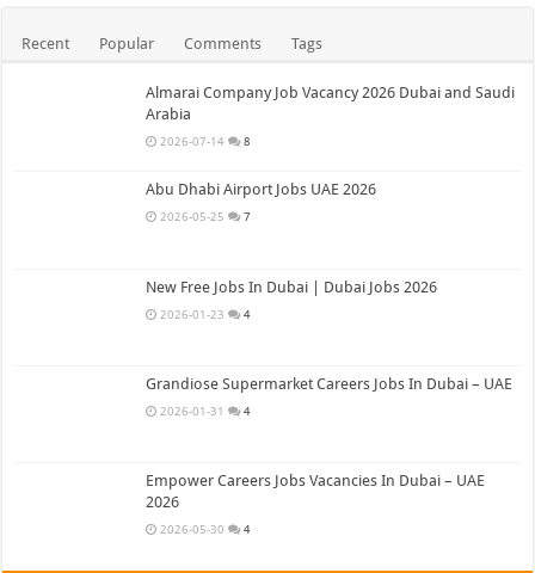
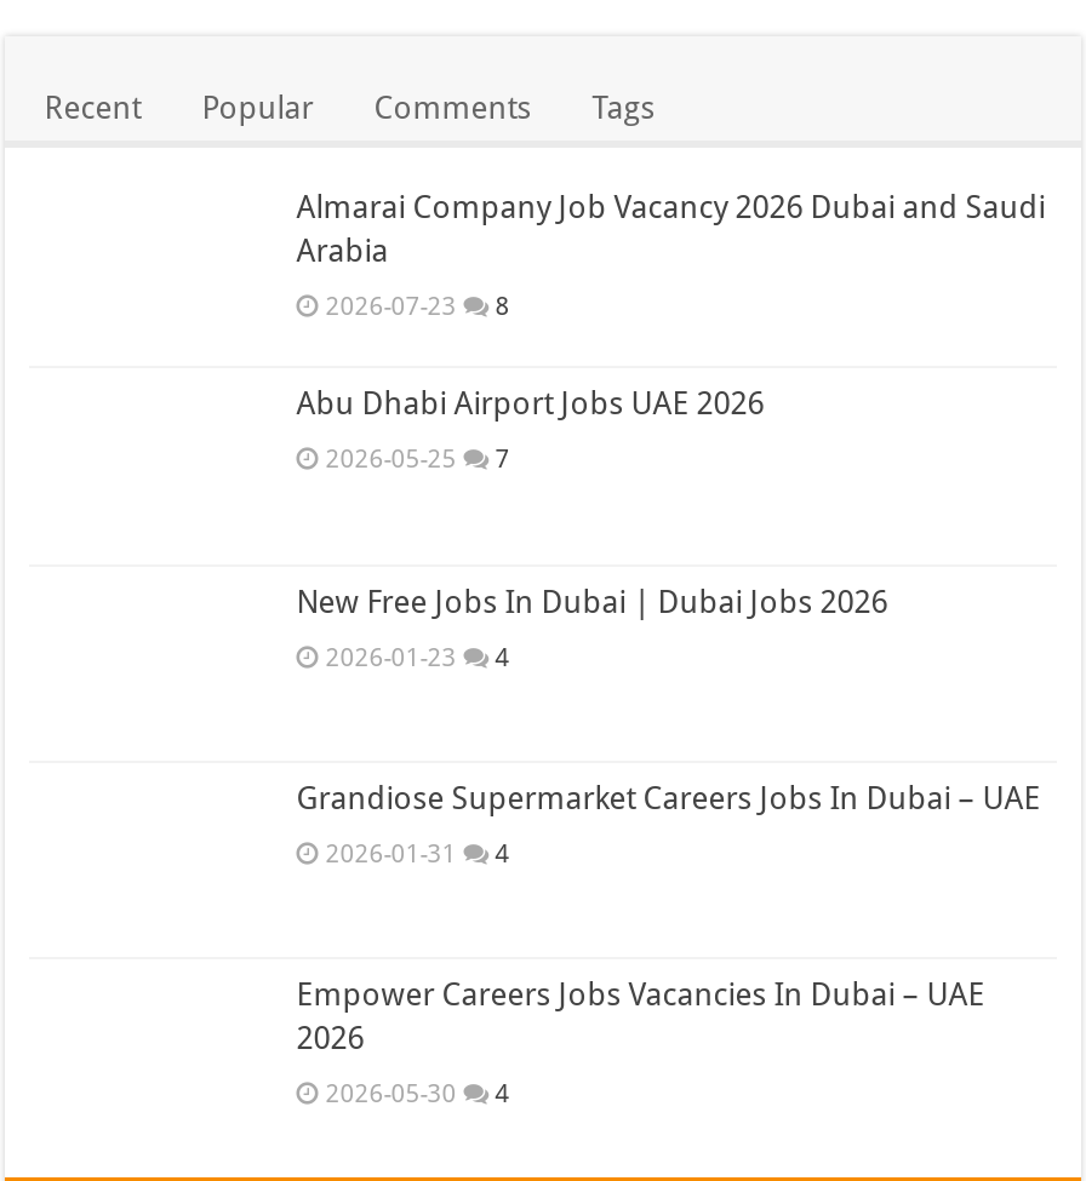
- 2026-07-14 8
+ 2026-07-23 8
